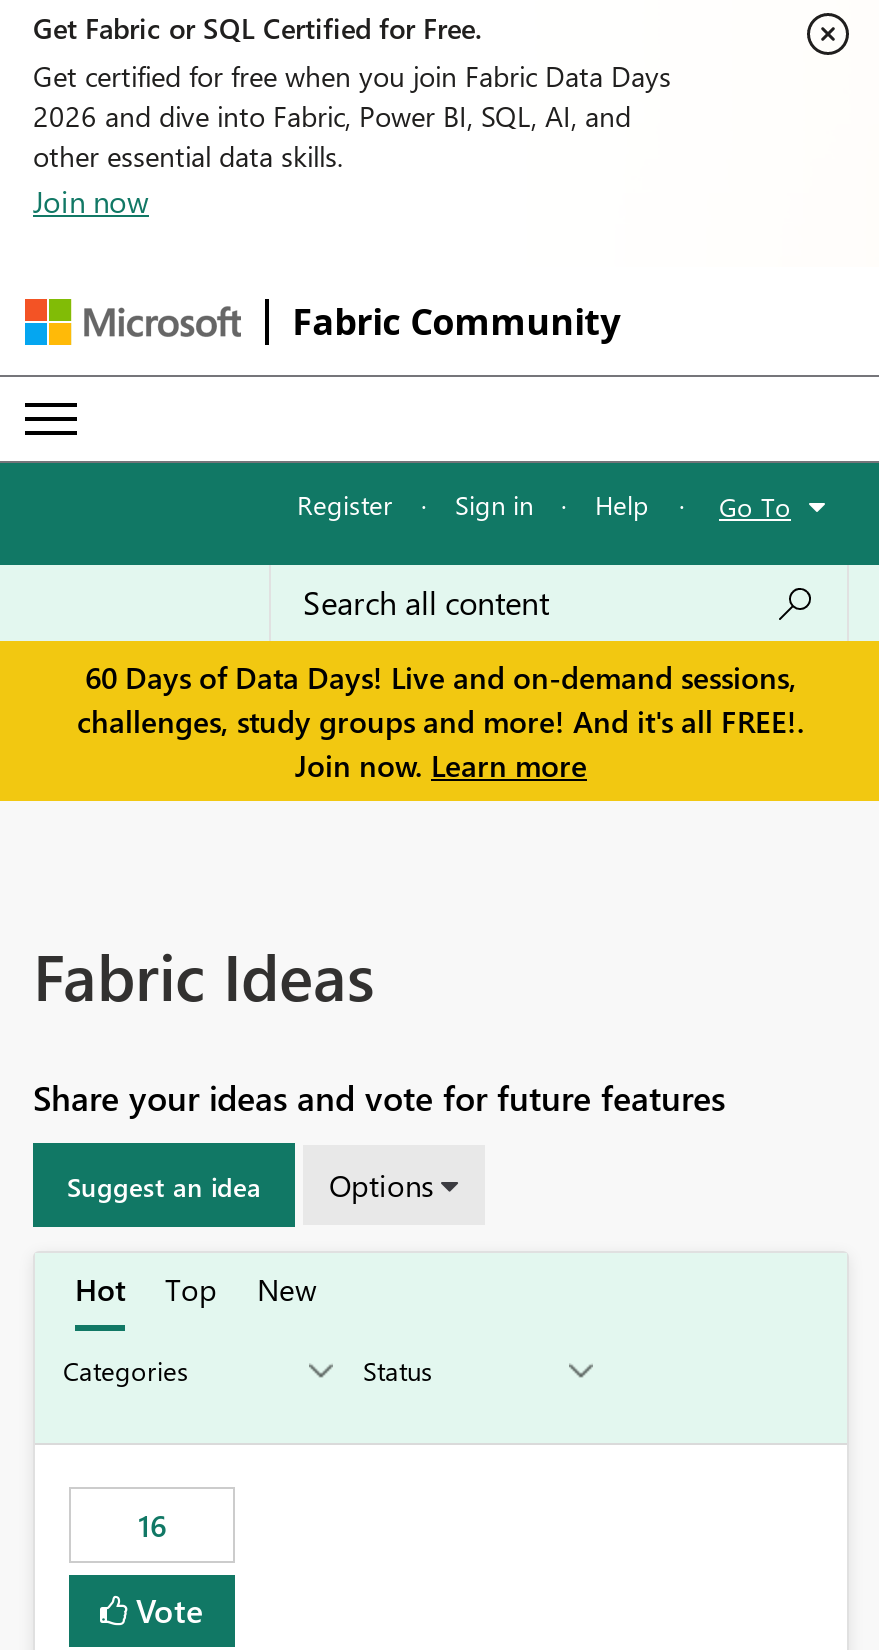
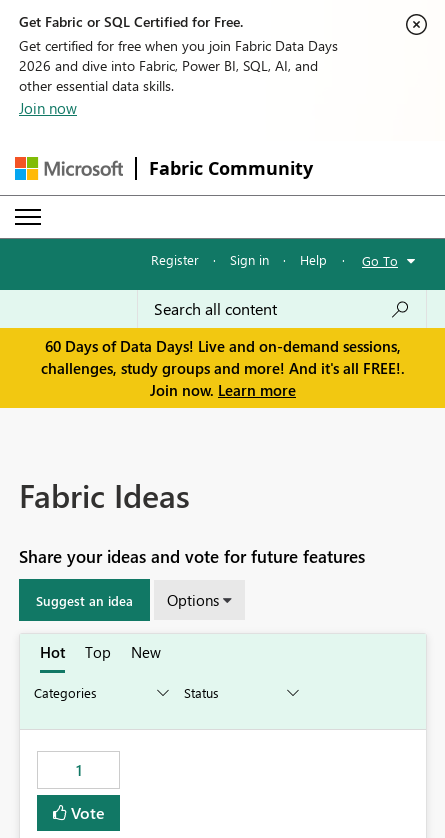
- 16
+ 1
